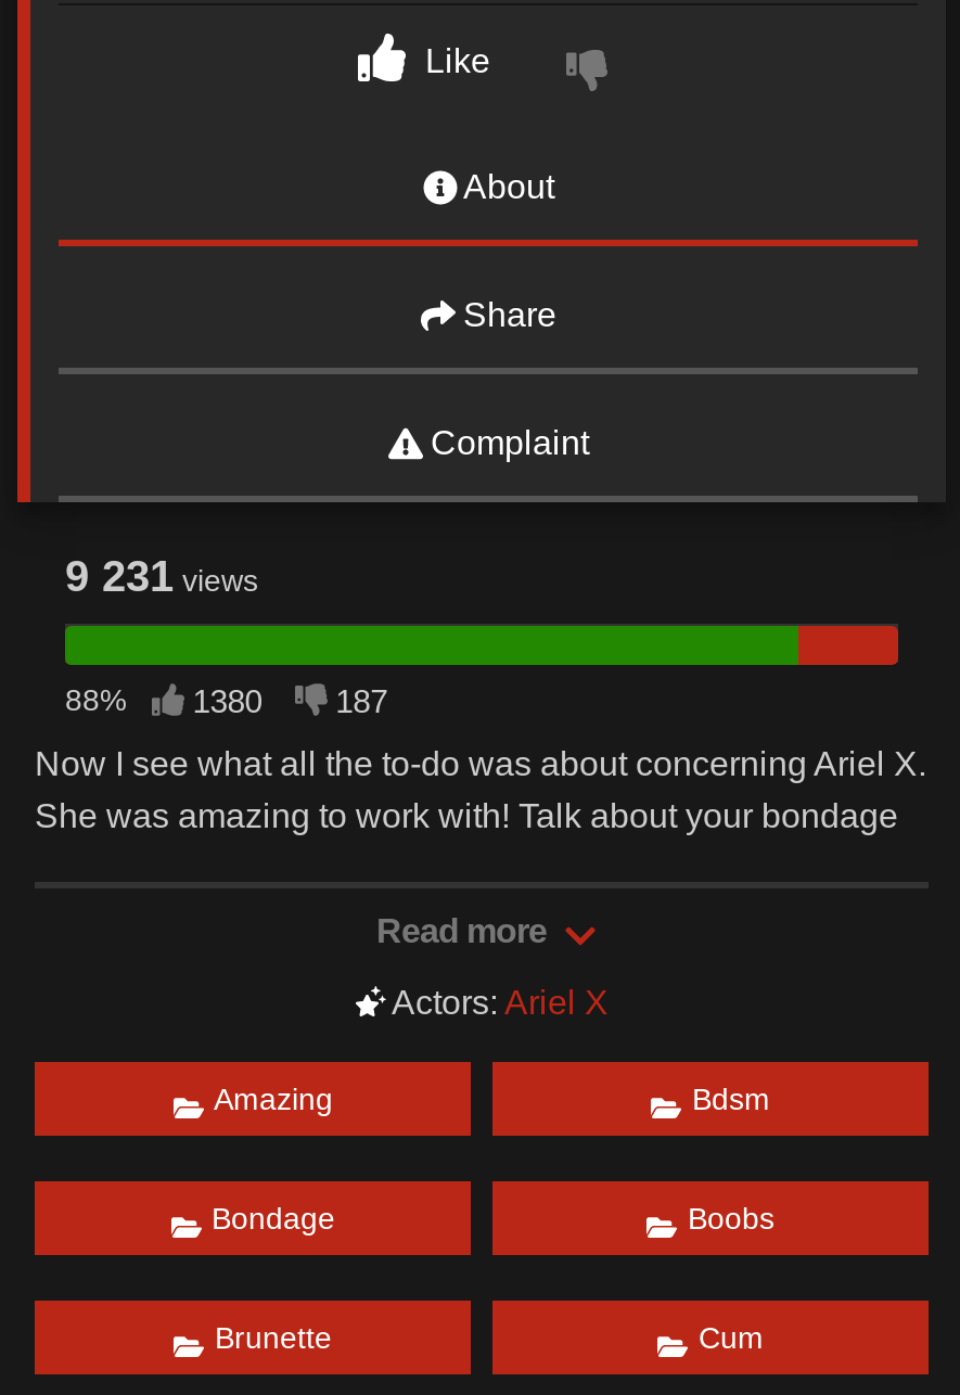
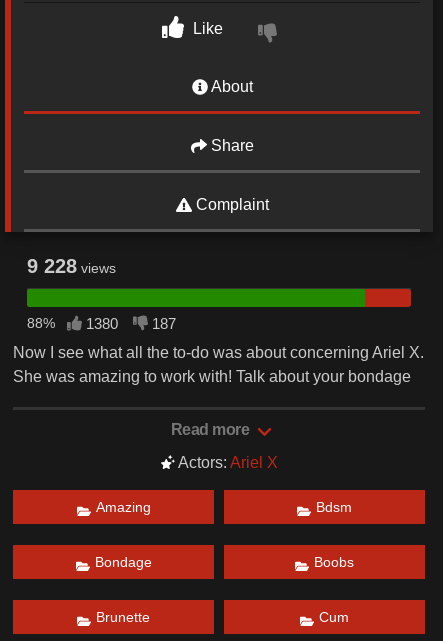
- 9 231 views
+ 9 228 views
